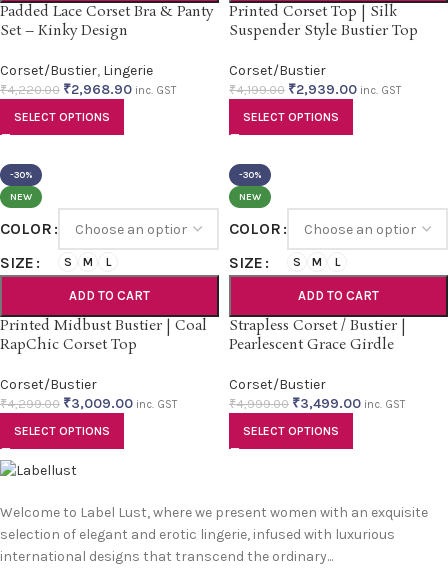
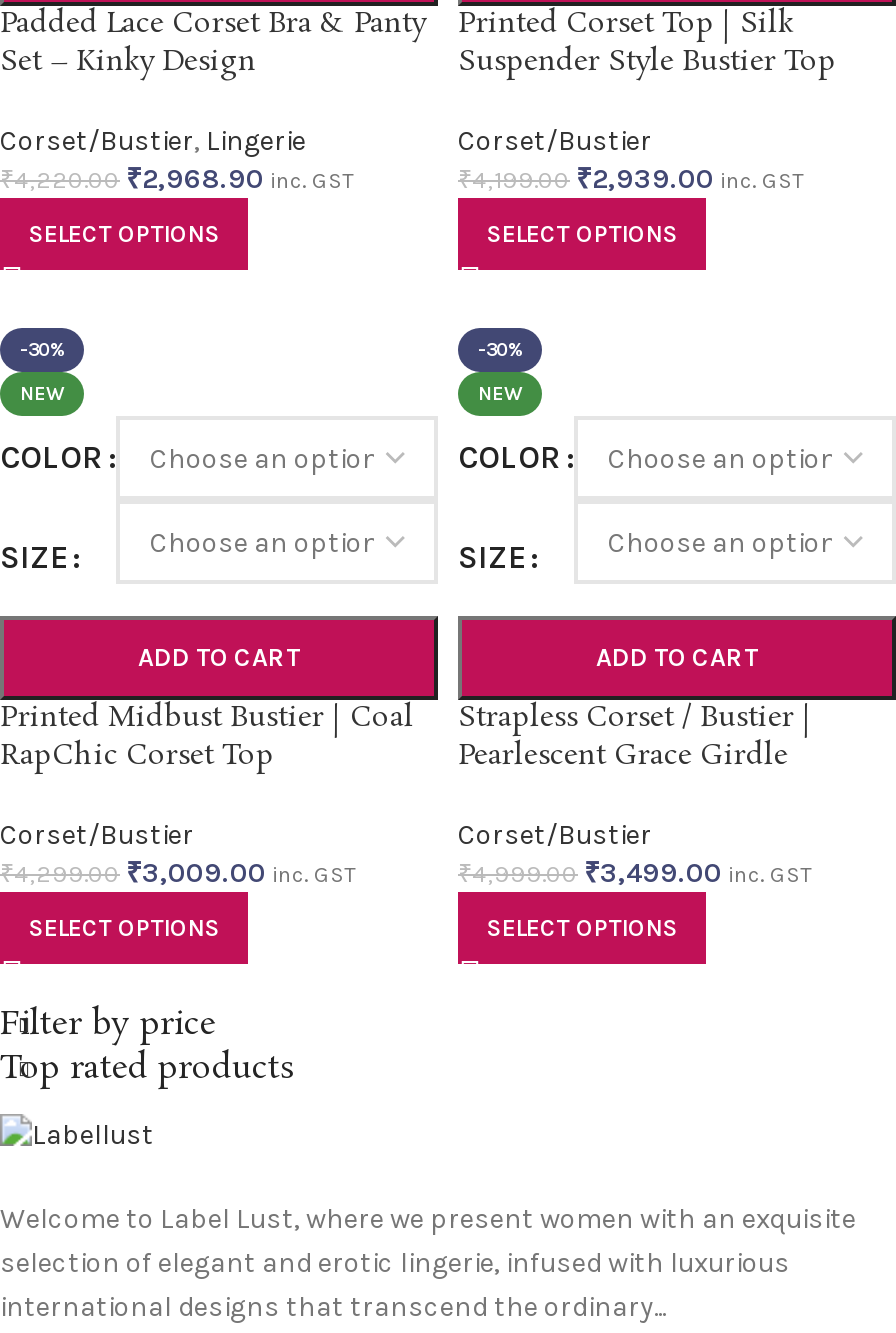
- S
- M
- L

- S
- M
- L

+ Filter by price
+ Top rated products
